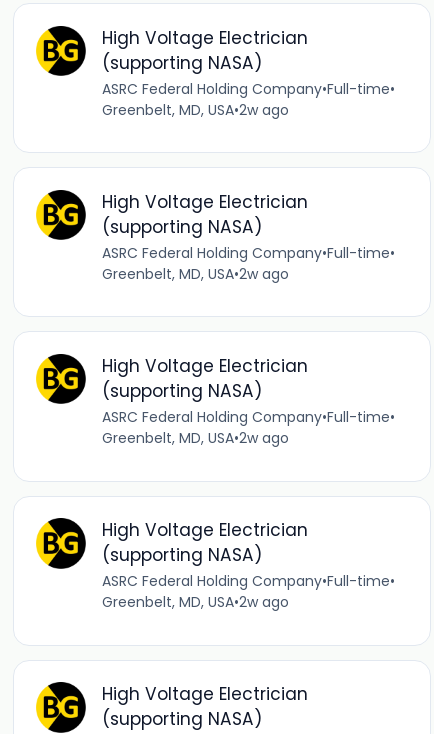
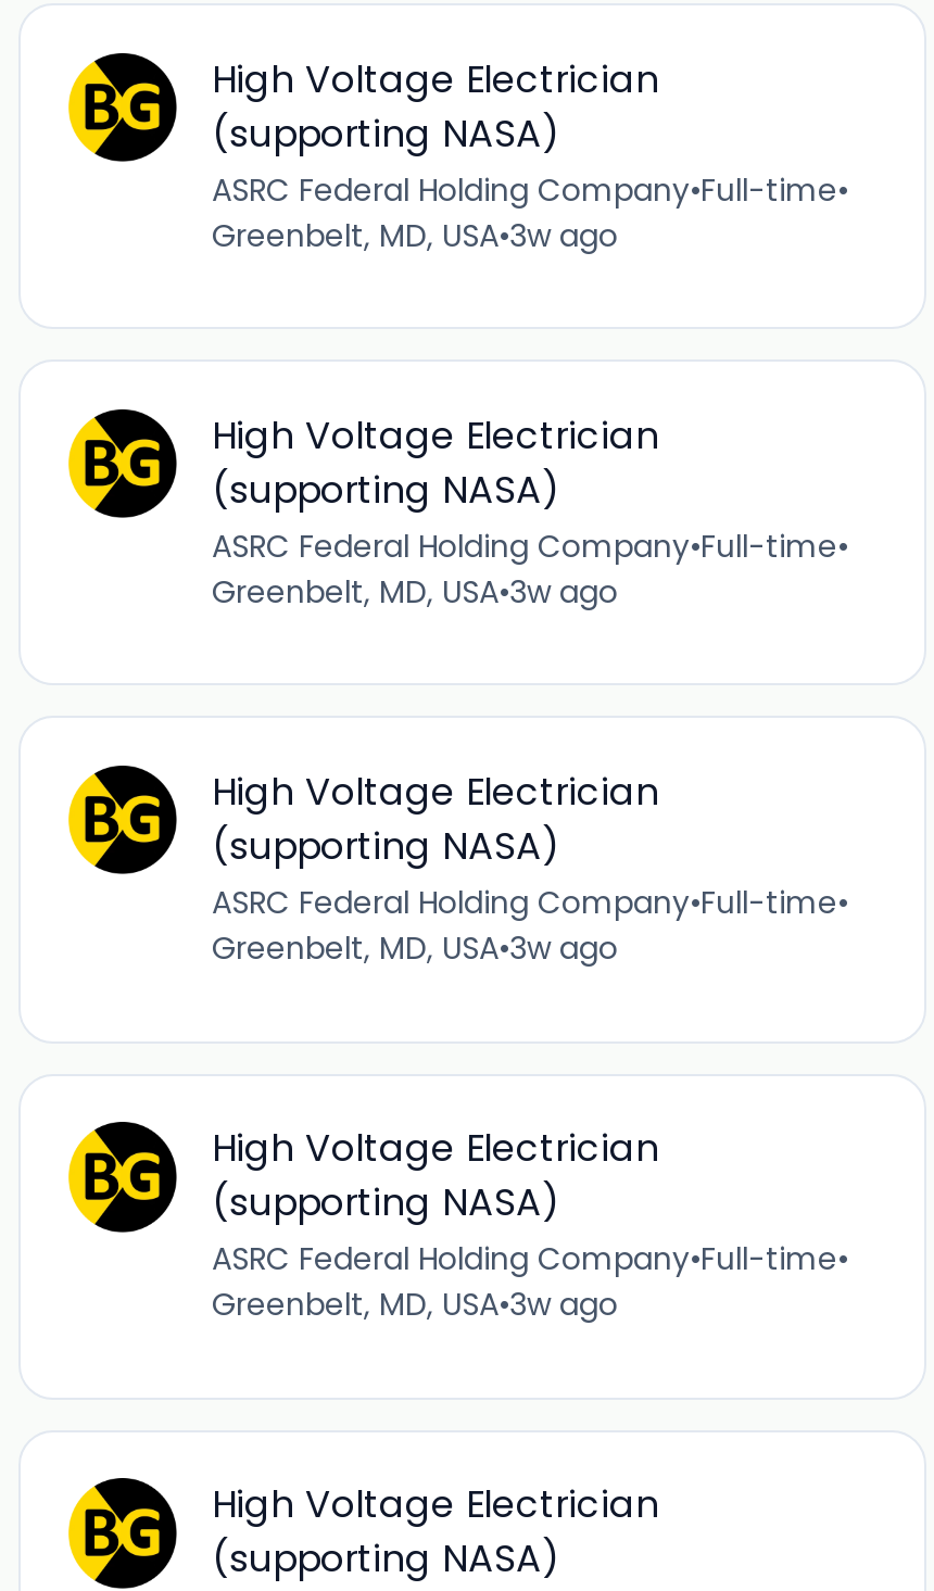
- Greenbelt, MD, USA•2w ago
+ Greenbelt, MD, USA•3w ago

- Greenbelt, MD, USA•2w ago
+ Greenbelt, MD, USA•3w ago

- Greenbelt, MD, USA•2w ago
+ Greenbelt, MD, USA•3w ago

- Greenbelt, MD, USA•2w ago
+ Greenbelt, MD, USA•3w ago
